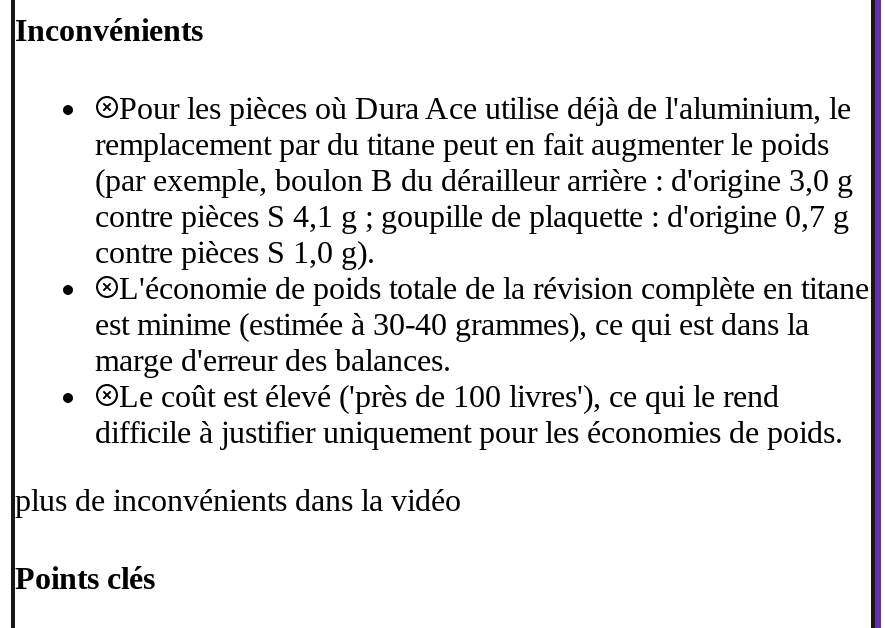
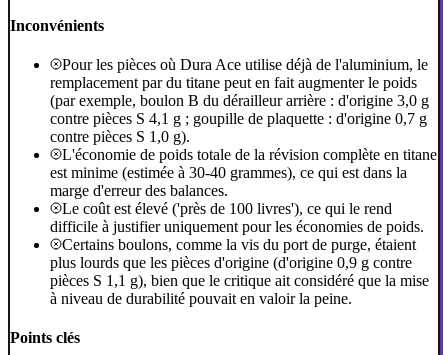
- plus de inconvénients dans la vidéo
+ Certains boulons, comme la vis du port de purge, étaient
+ plus lourds que les pièces d'origine (d'origine 0,9 g contre
+ pièces S 1,1 g), bien que le critique ait considéré que la mise
+ à niveau de durabilité pouvait en valoir la peine.
